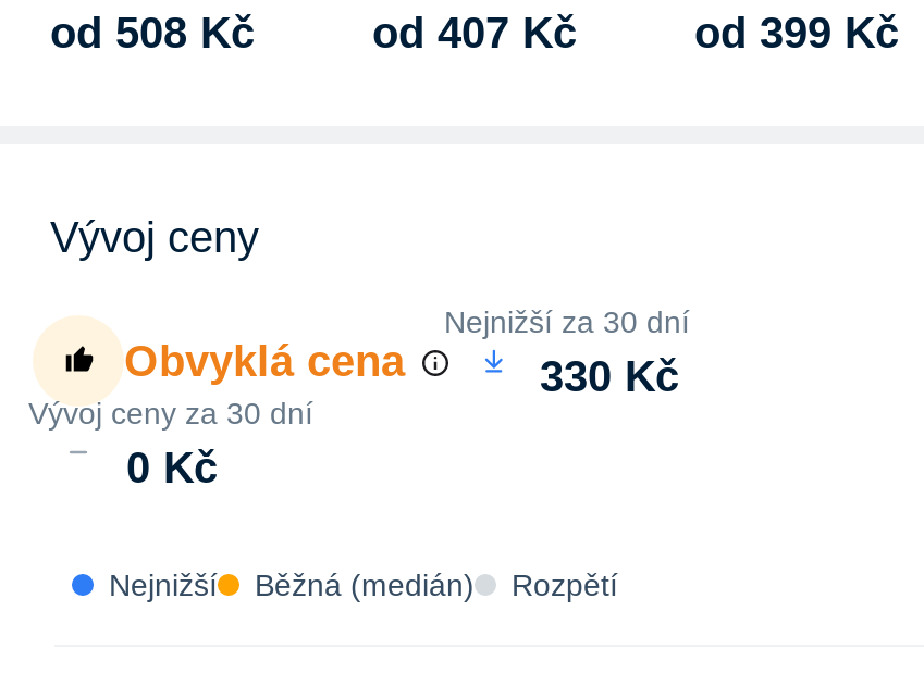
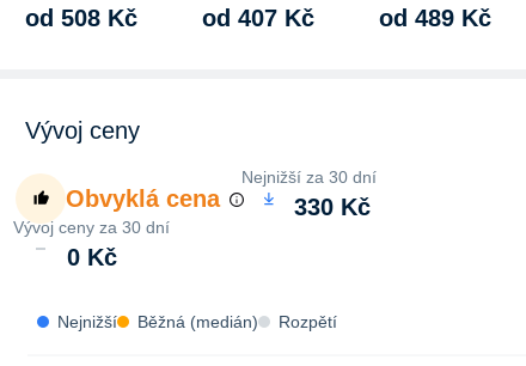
- od 399 Kč
+ od 489 Kč
